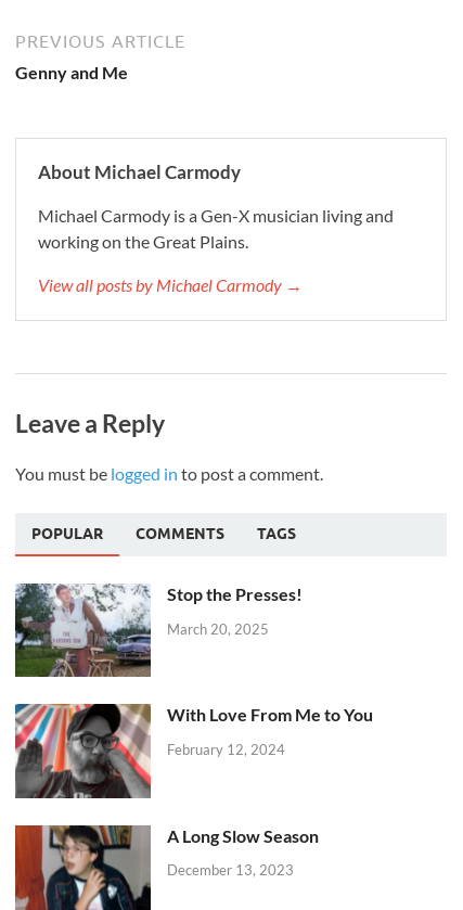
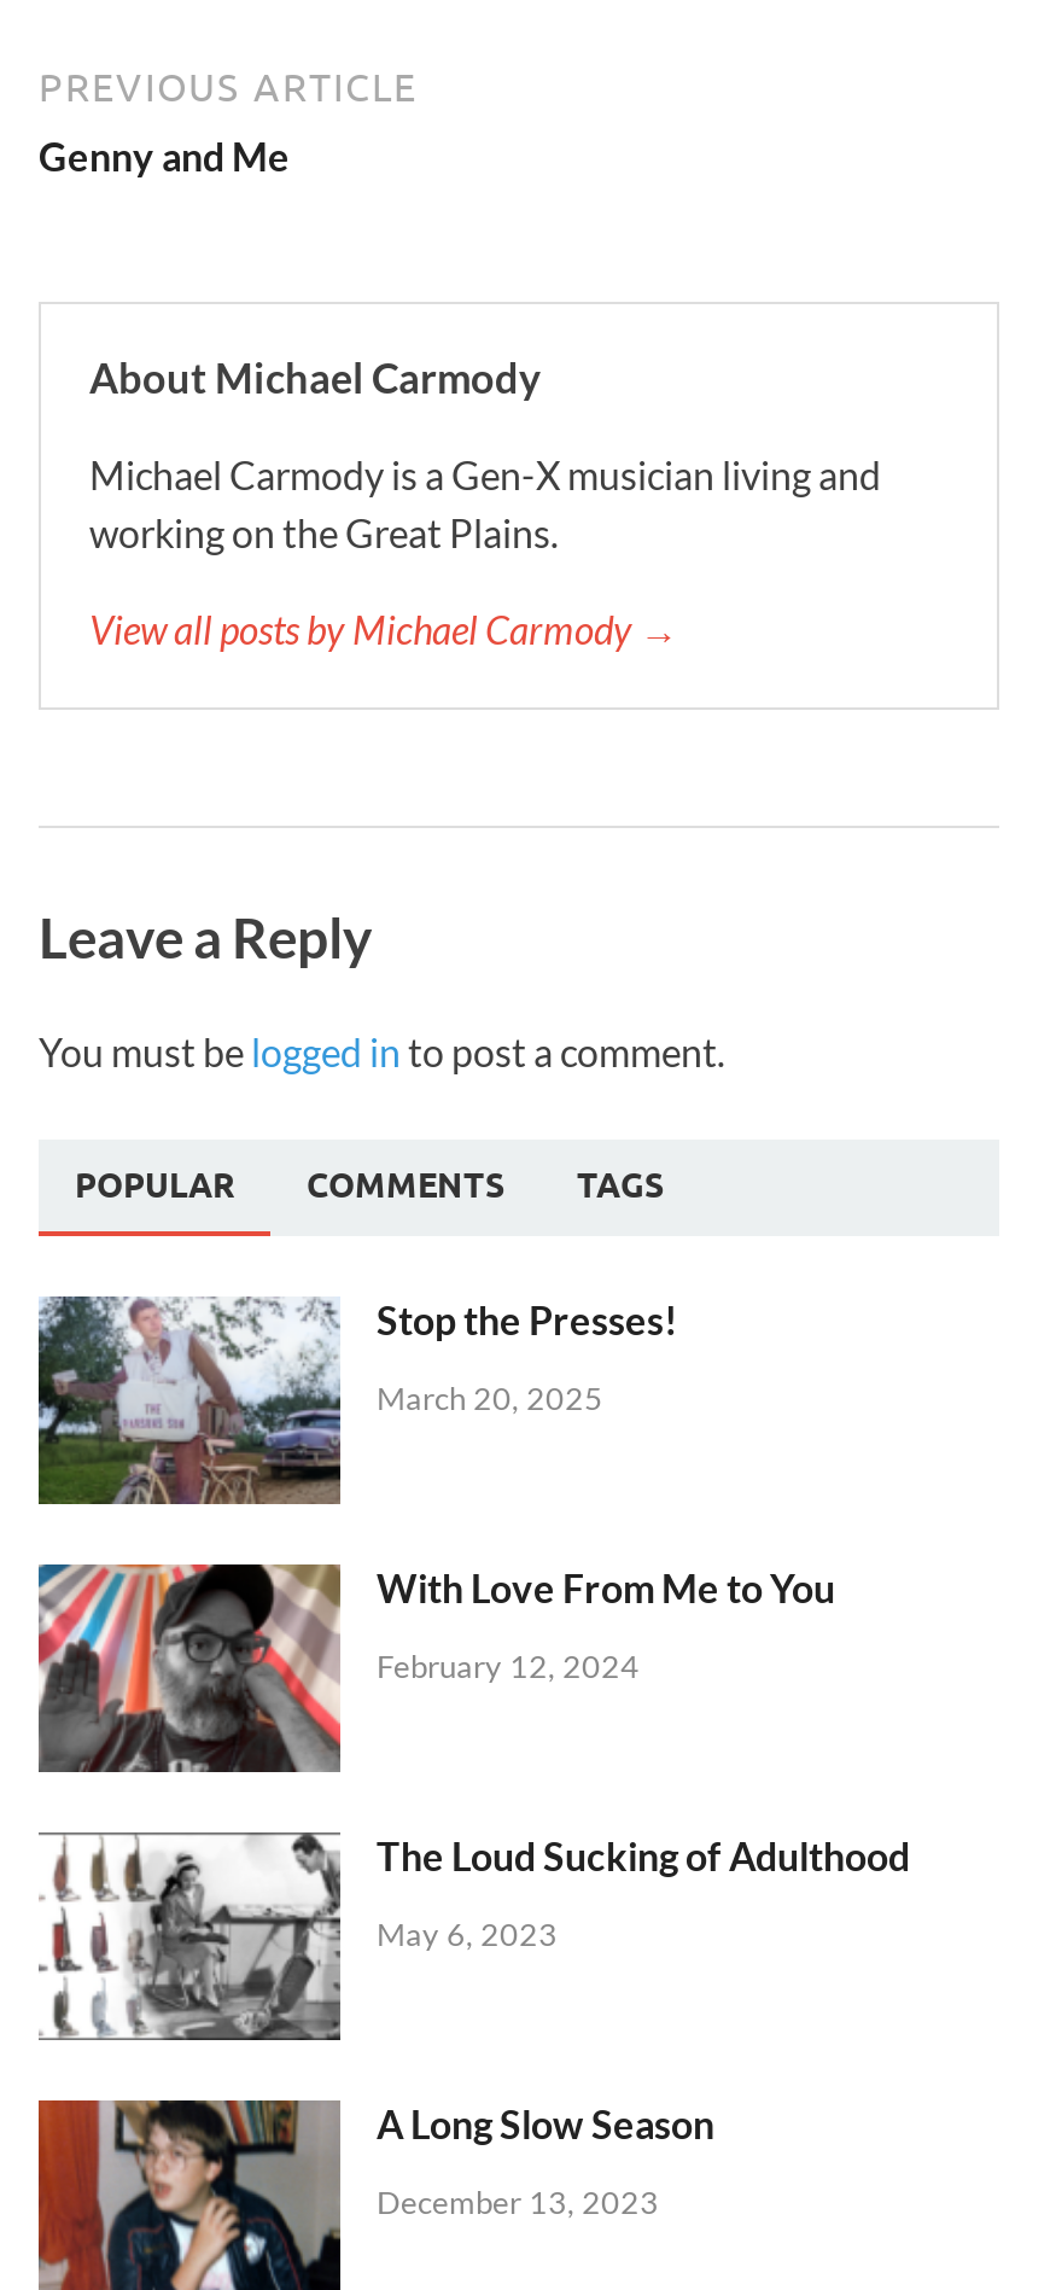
+ [image]
+ The Loud Sucking of Adulthood
+ May 6, 2023
